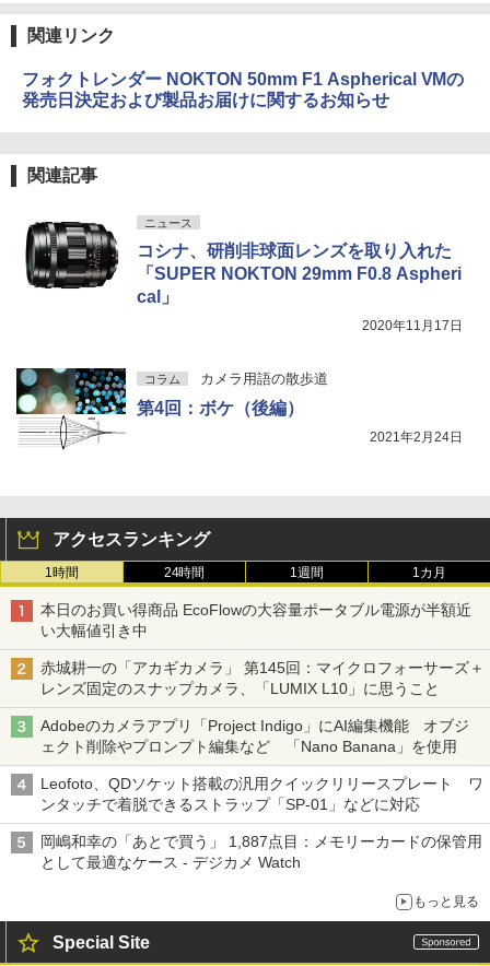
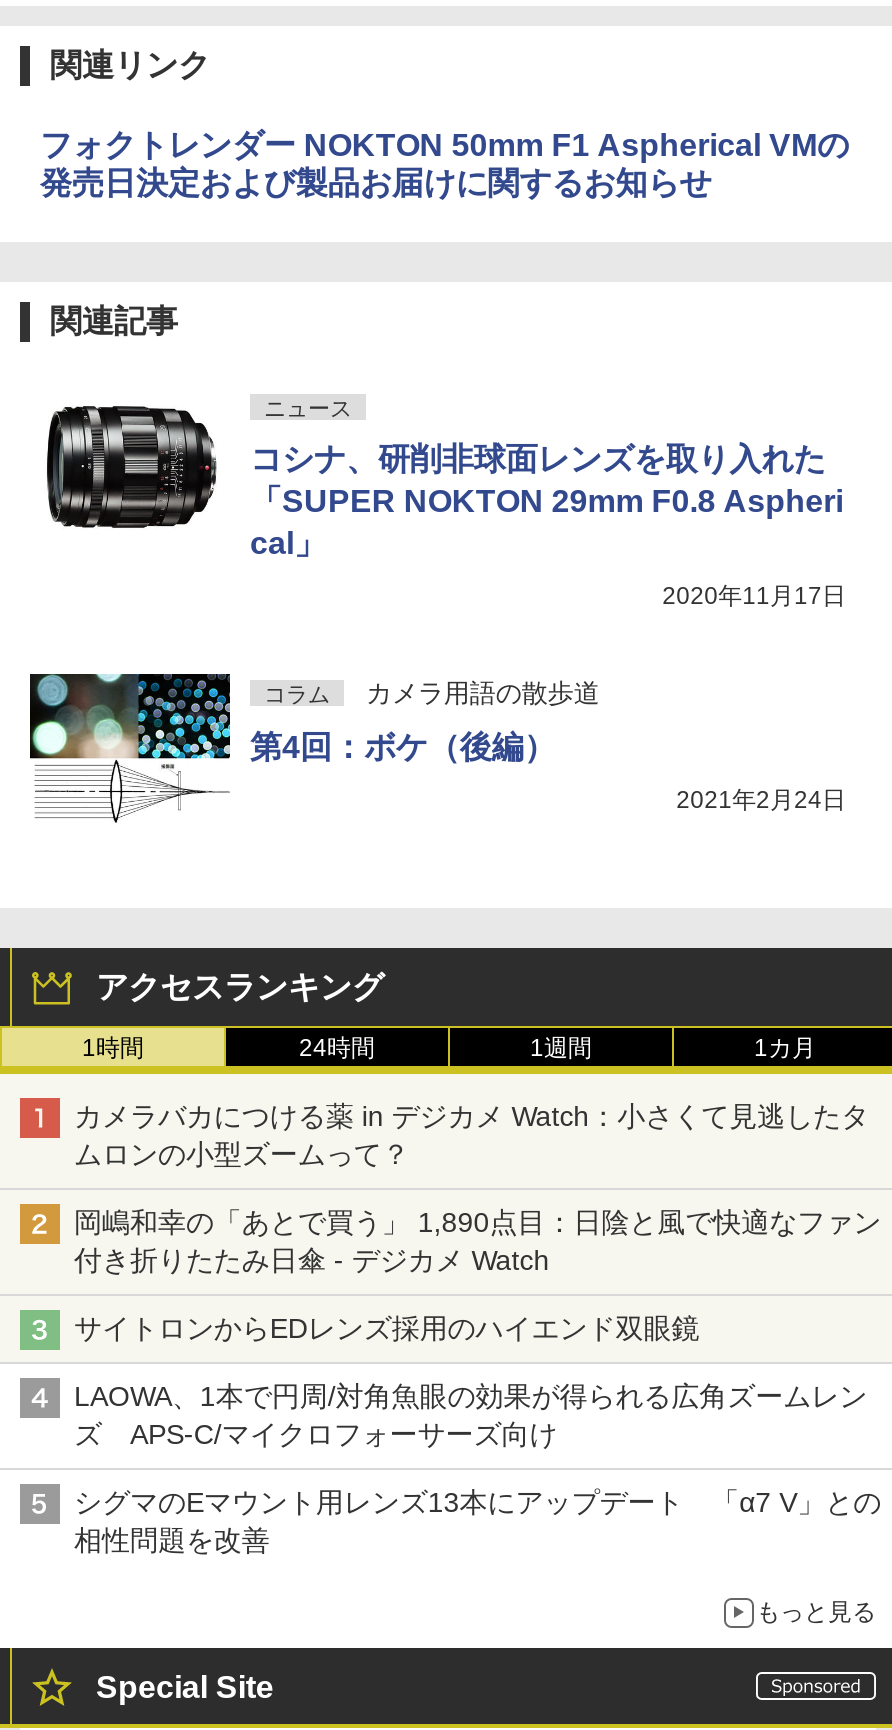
- 本日のお買い得商品 EcoFlowの大容量ポータブル電源が半額近
- い大幅値引き中
+ カメラバカにつける薬 in デジカメ Watch：小さくて見逃したタ
+ ムロンの小型ズームって？

- 赤城耕一の「アカギカメラ」 第145回：マイクロフォーサーズ＋
- レンズ固定のスナップカメラ、「LUMIX L10」に思うこと
+ 岡嶋和幸の「あとで買う」 1,890点目：日陰と風で快適なファン
+ 付き折りたたみ日傘 - デジカメ Watch

- Adobeのカメラアプリ「Project Indigo」にAI編集機能 オブジ
- ェクト削除やプロンプト編集など 「Nano Banana」を使用
+ サイトロンからEDレンズ採用のハイエンド双眼鏡

- Leofoto、QDソケット搭載の汎用クイックリリースプレート ワ
- ンタッチで着脱できるストラップ「SP-01」などに対応
+ LAOWA、1本で円周/対角魚眼の効果が得られる広角ズームレン
+ ズ APS-C/マイクロフォーサーズ向け

- 岡嶋和幸の「あとで買う」 1,887点目：メモリーカードの保管用
- として最適なケース - デジカメ Watch
+ シグマのEマウント用レンズ13本にアップデート 「α7 V」との
+ 相性問題を改善
